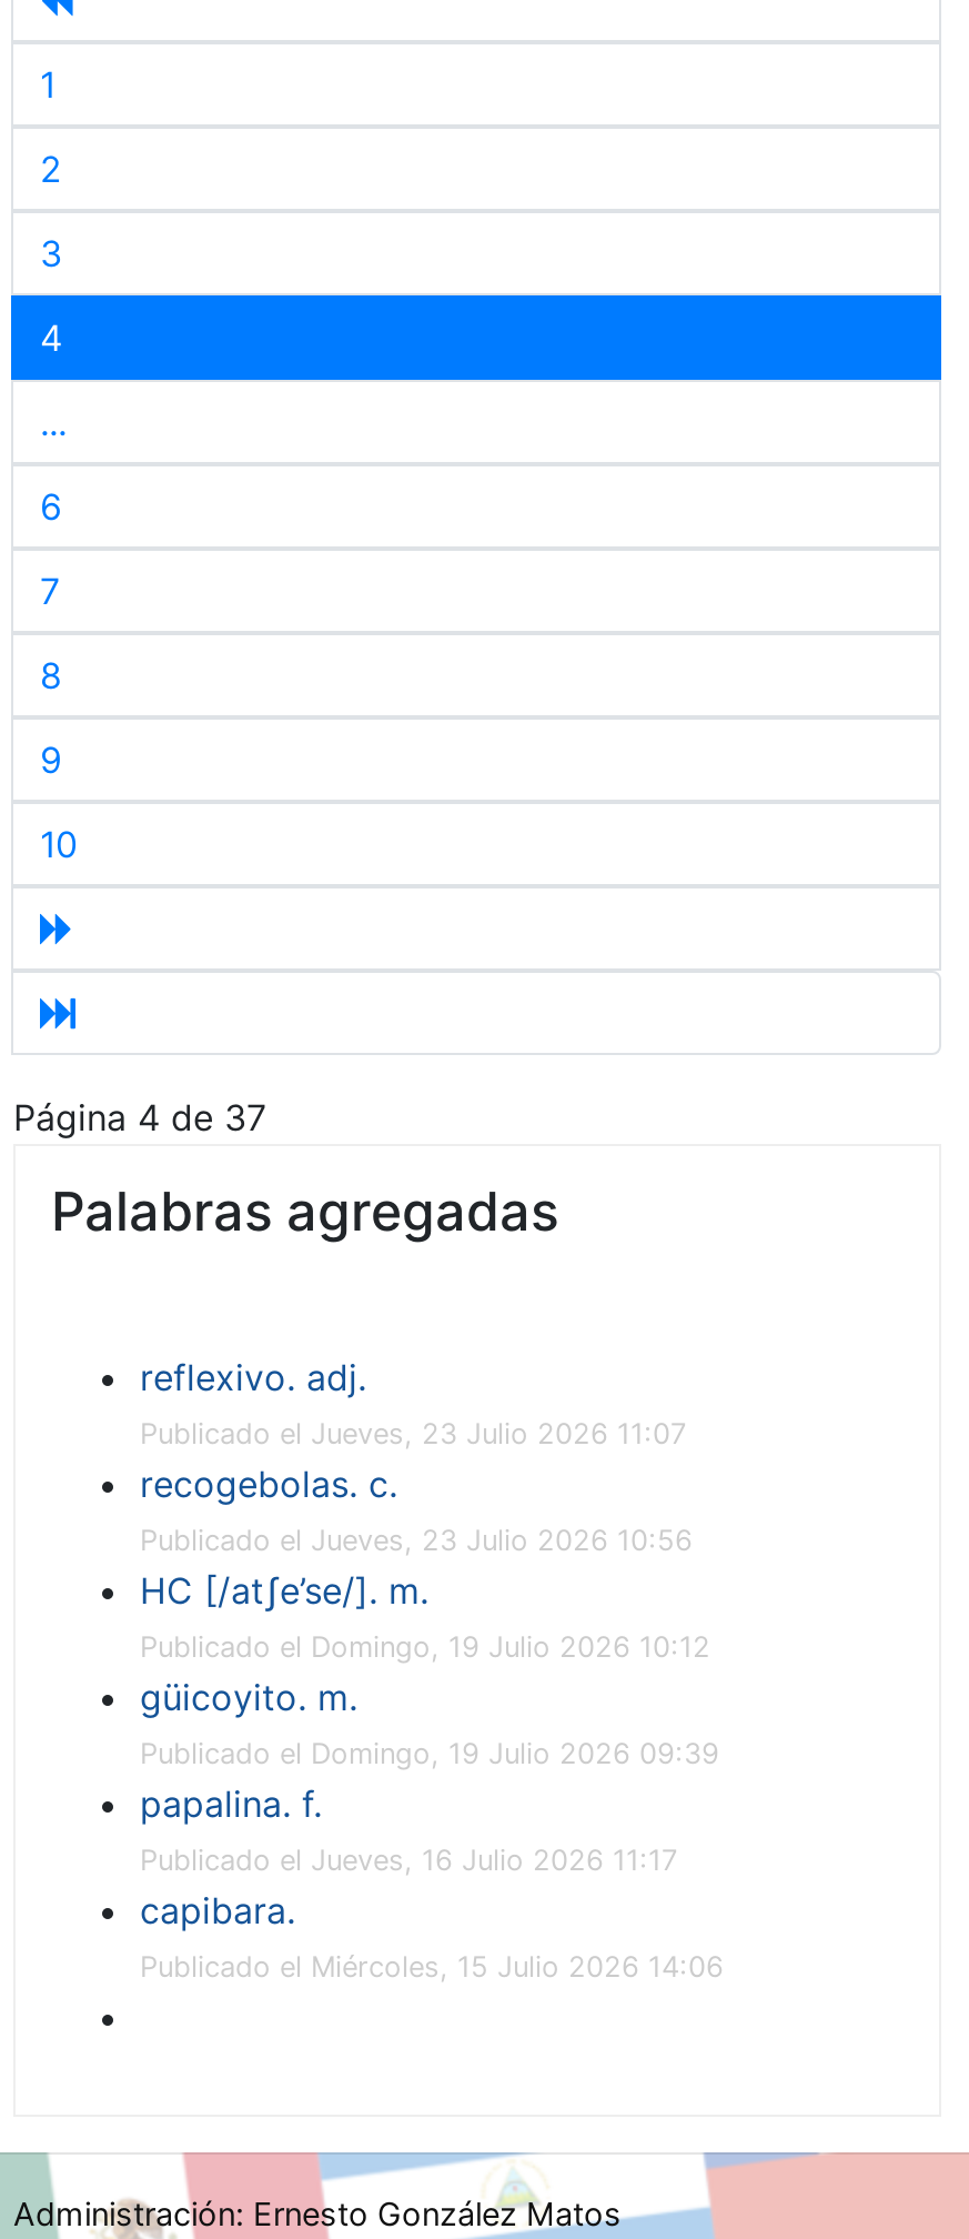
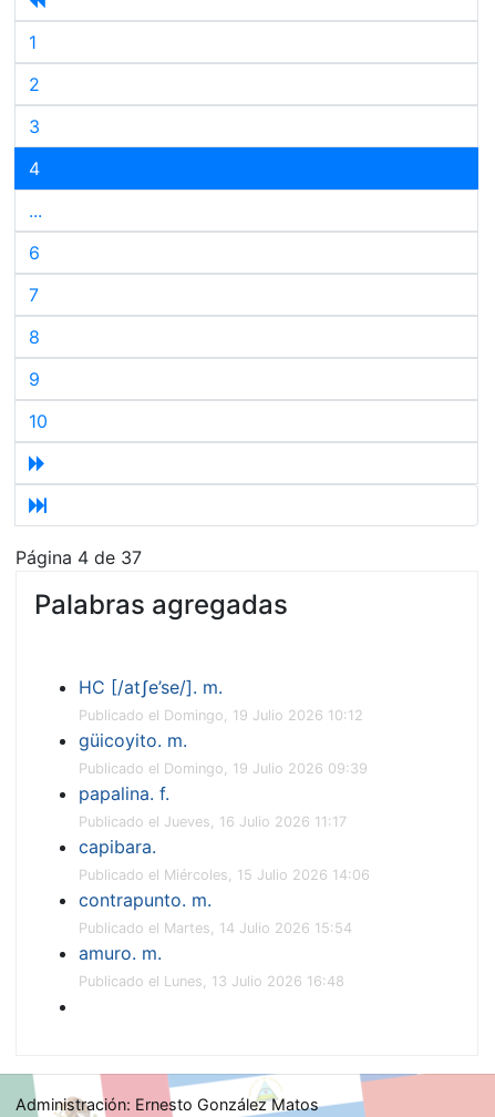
- reflexivo. adj.
- Publicado el Jueves, 23 Julio 2026 11:07
- recogebolas. c.
- Publicado el Jueves, 23 Julio 2026 10:56

moved up: HC [/atʃe’se/]. m. | Publicado el Domingo, 19 Julio 2026 10:12 | güicoyito. m. | Publicado el Domingo, 19 Julio 2026 09:39 | papalina. f. | Publicado el Jueves, 16 Julio 2026 11:17 | capibara. | Publicado el Miércoles, 15 Julio 2026 14:06

+ contrapunto. m.
+ Publicado el Martes, 14 Julio 2026 15:54
+ amuro. m.
+ Publicado el Lunes, 13 Julio 2026 16:48
